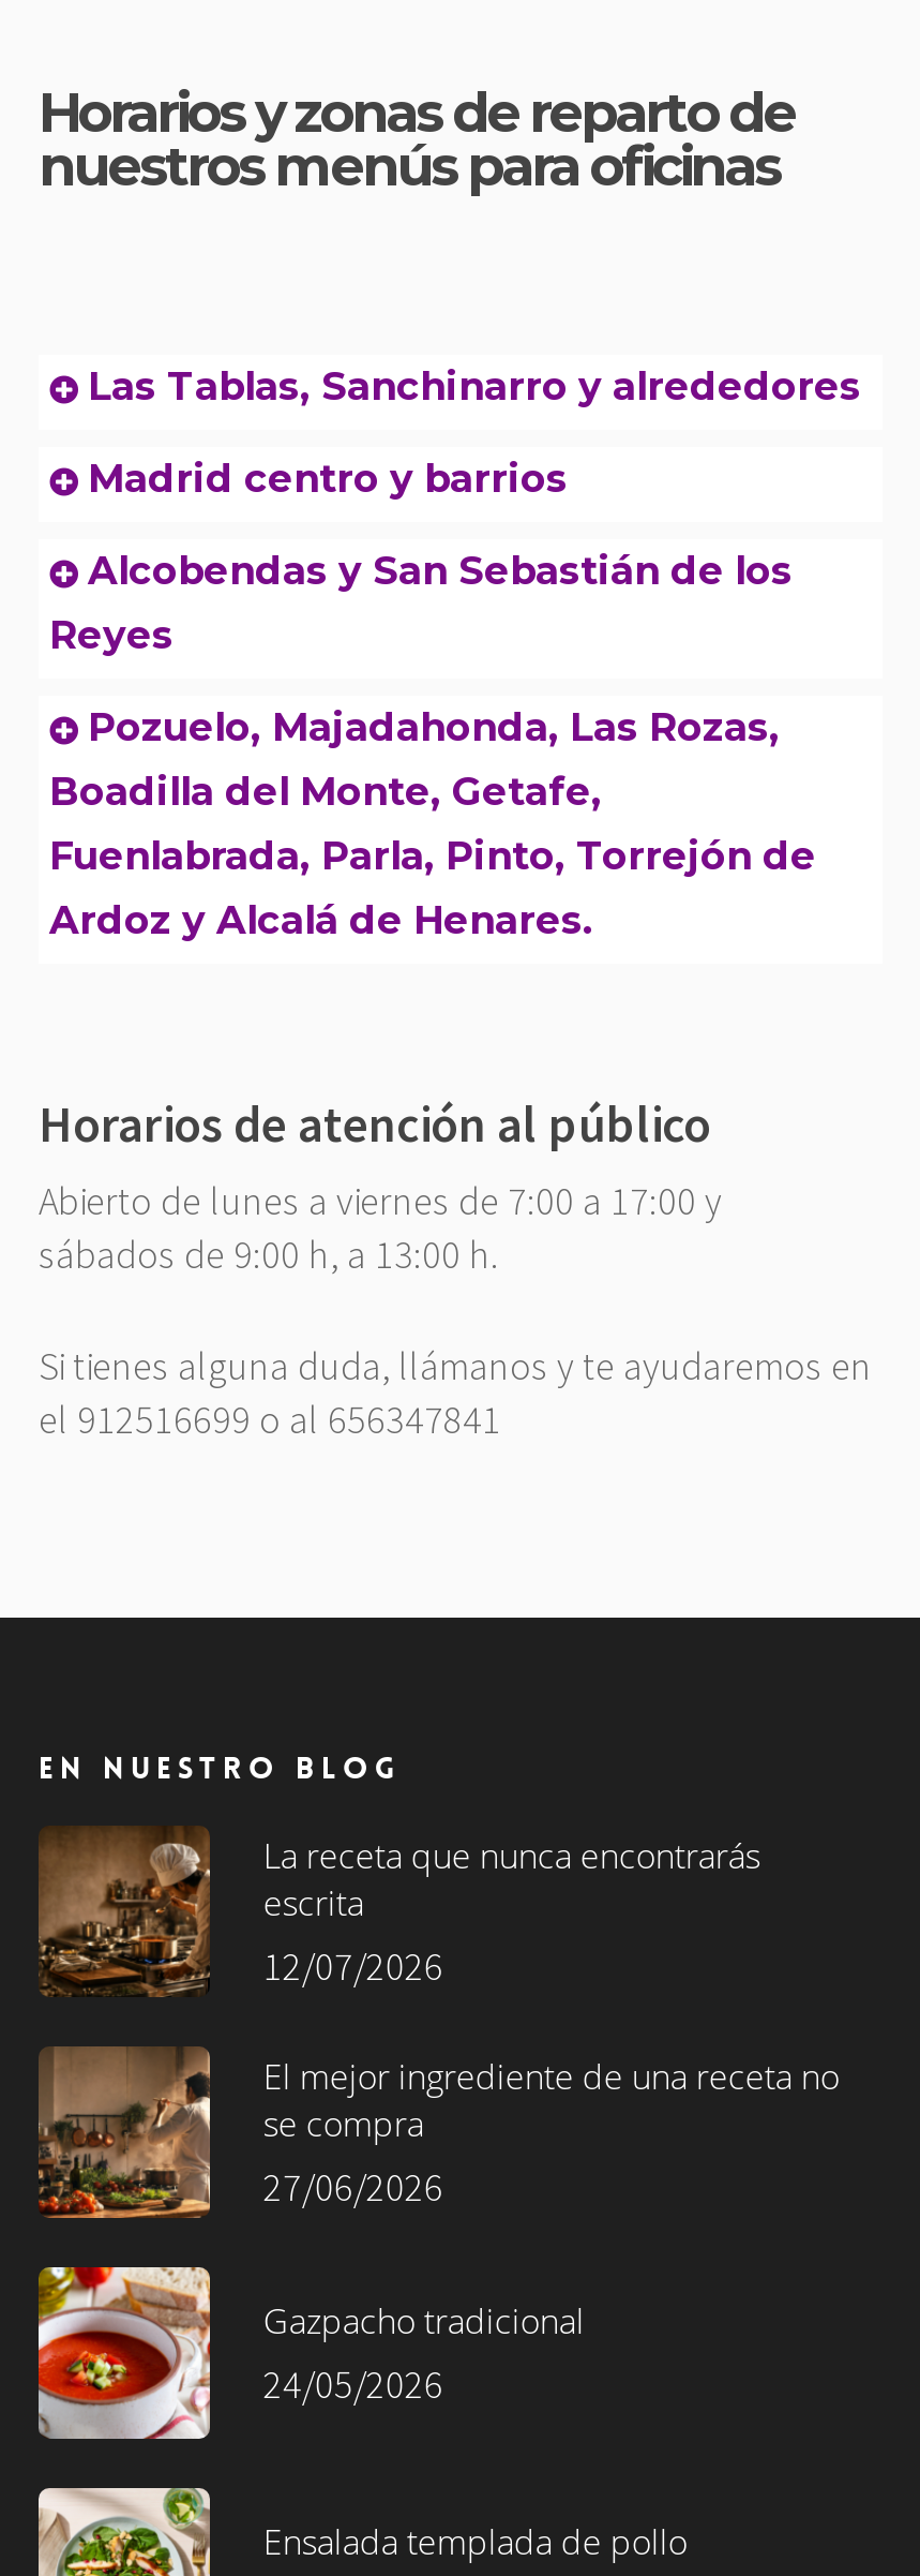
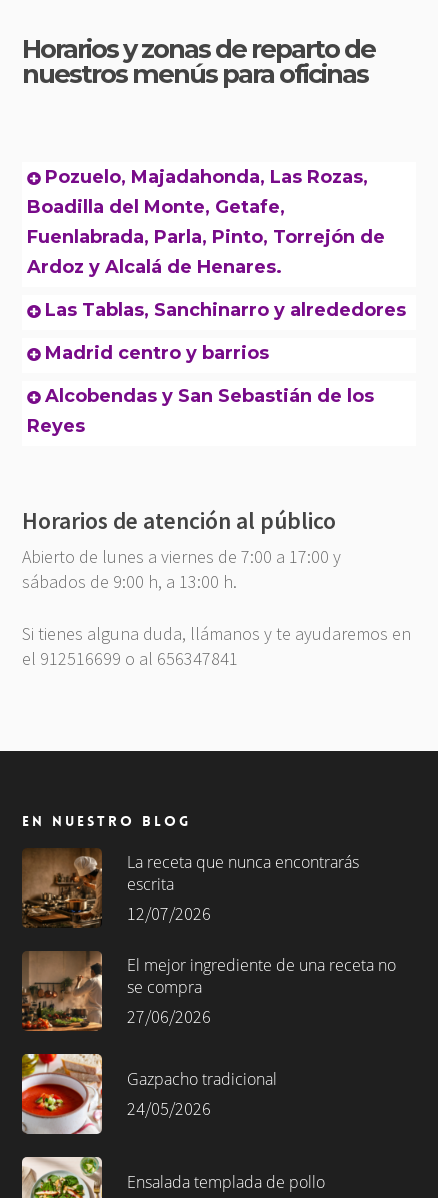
moved down: Las Tablas, Sanchinarro y alrededores | Madrid centro y barrios | Alcobendas y San Sebastián de los | Reyes

moved up: Pozuelo, Majadahonda, Las Rozas, | Boadilla del Monte, Getafe, | Fuenlabrada, Parla, Pinto, Torrejón de | Ardoz y Alcalá de Henares.
